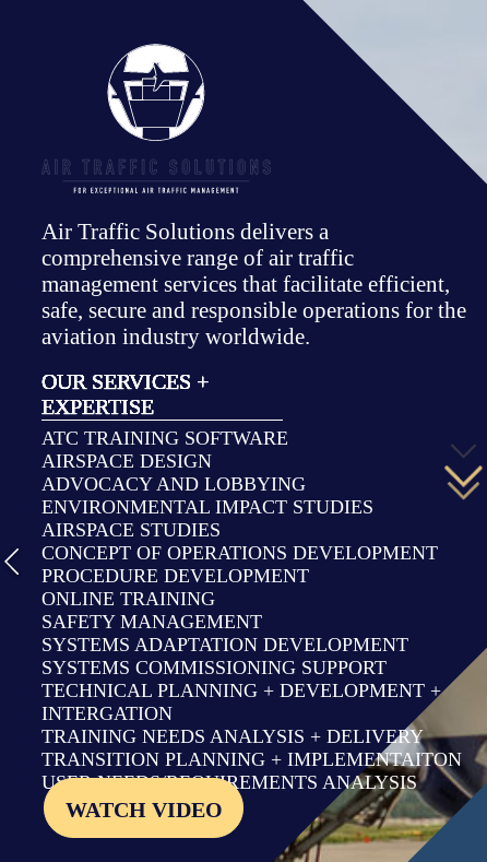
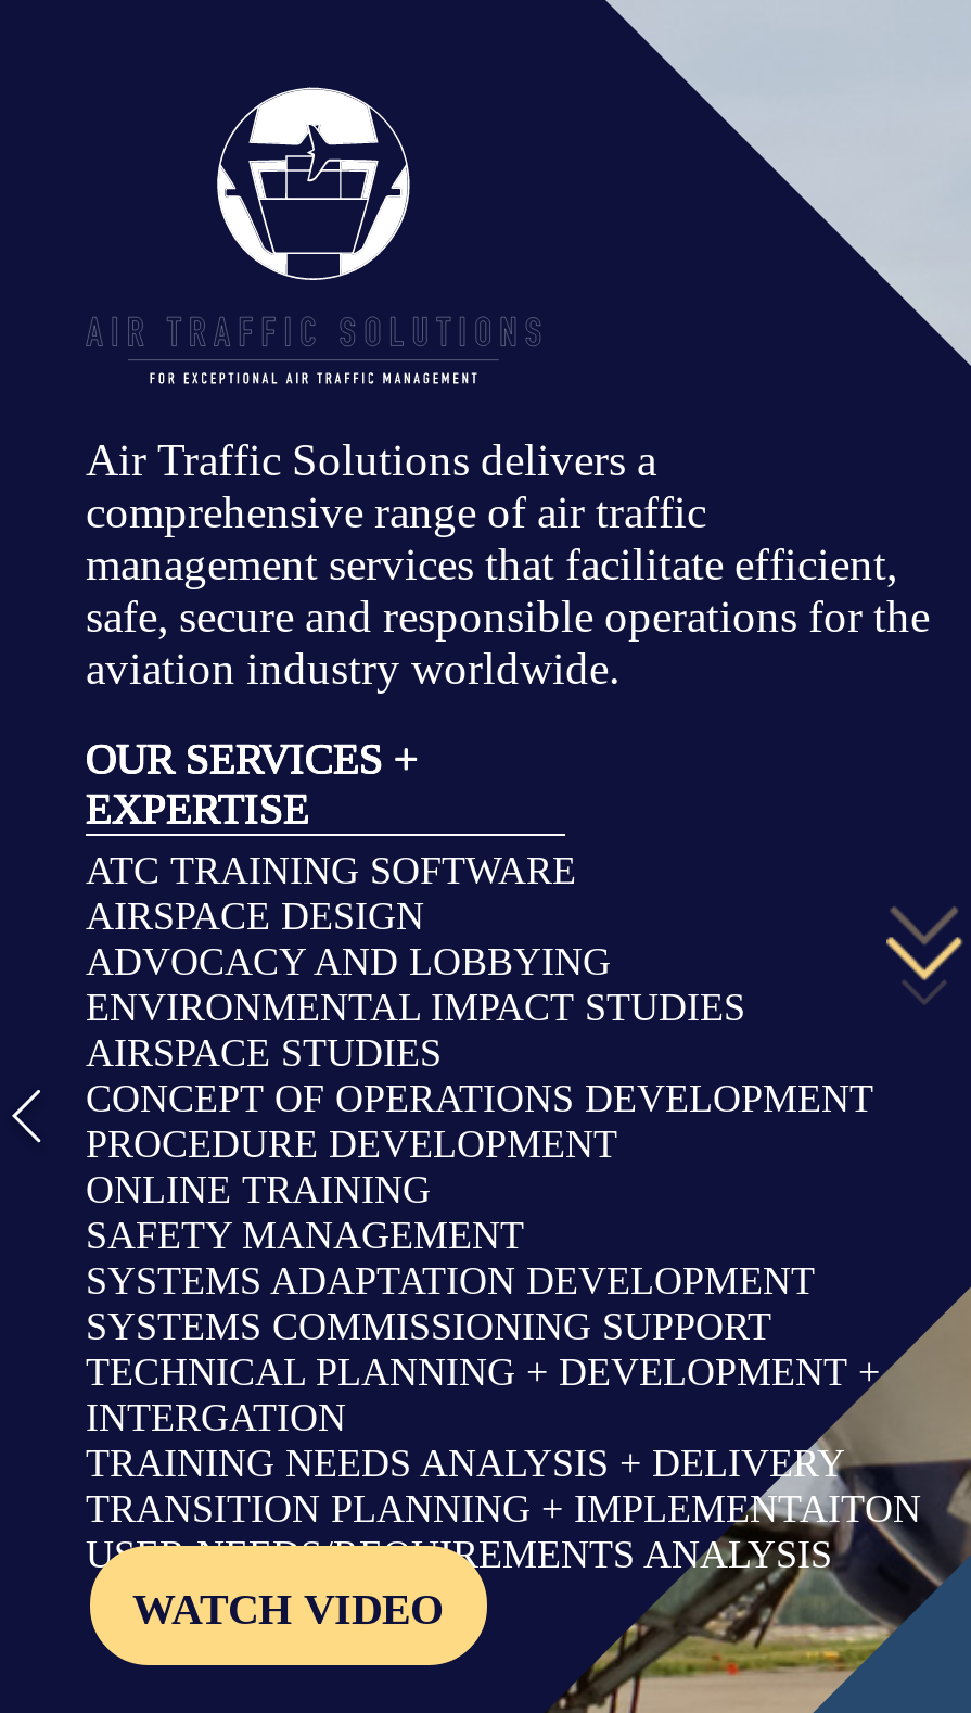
- [image]
+ [image]
